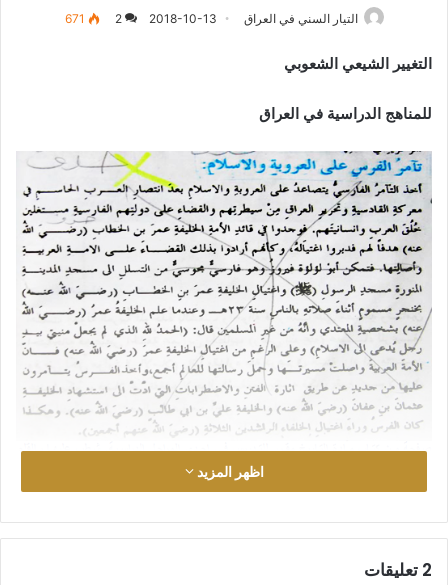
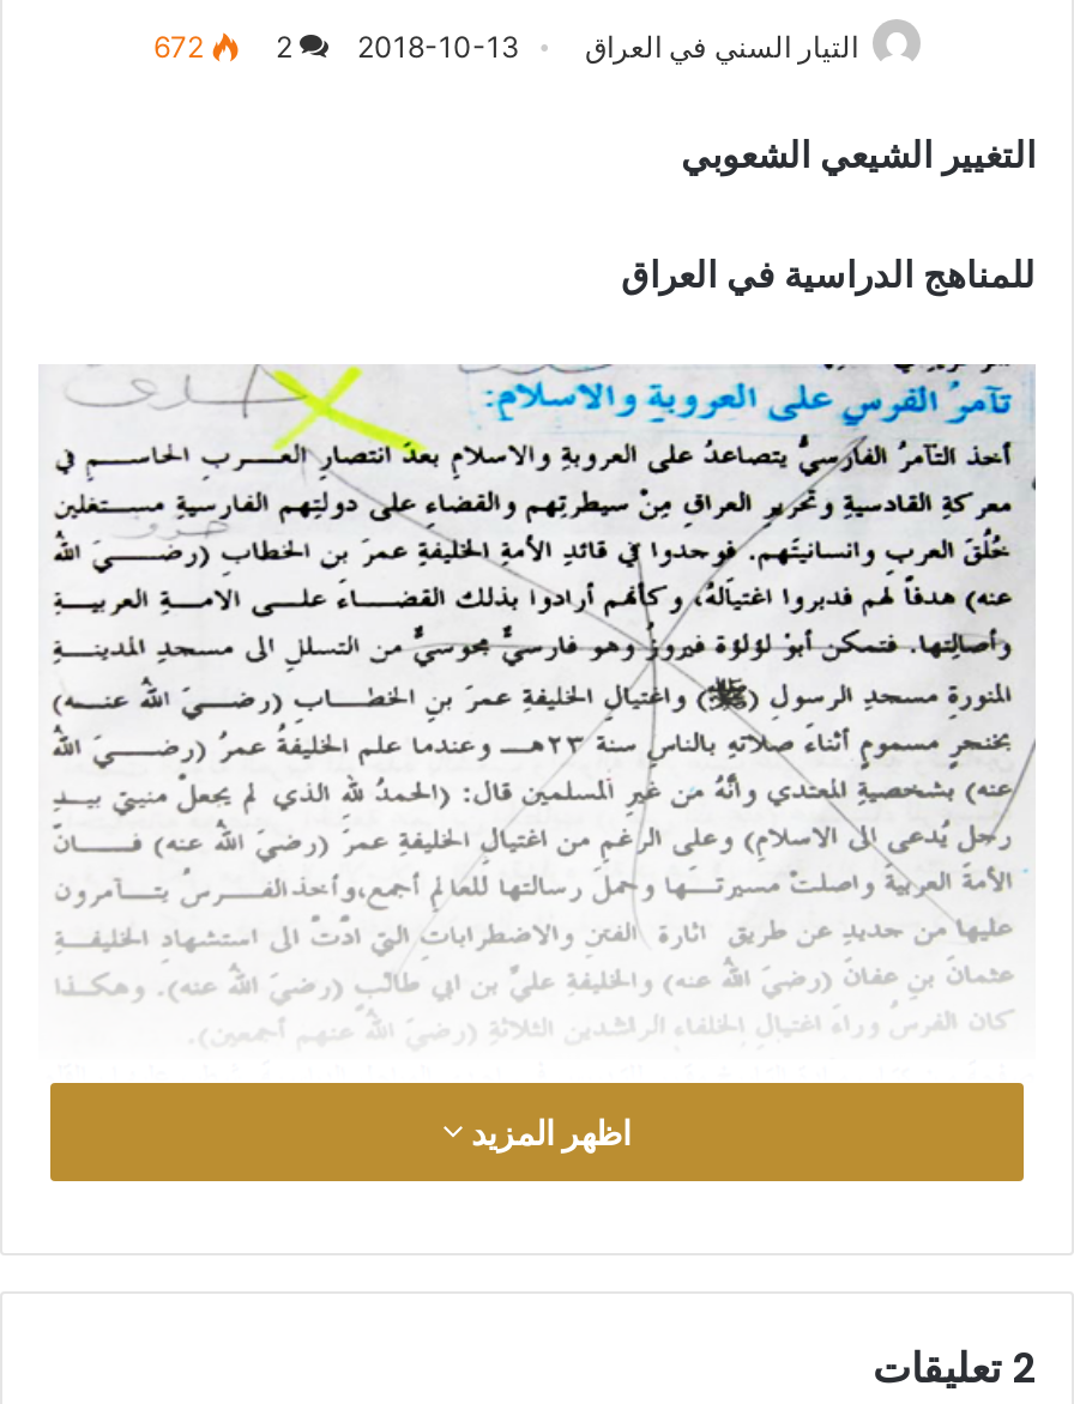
- التيار السني في العراق 2018-10-13 2 671
+ التيار السني في العراق 2018-10-13 2 672
